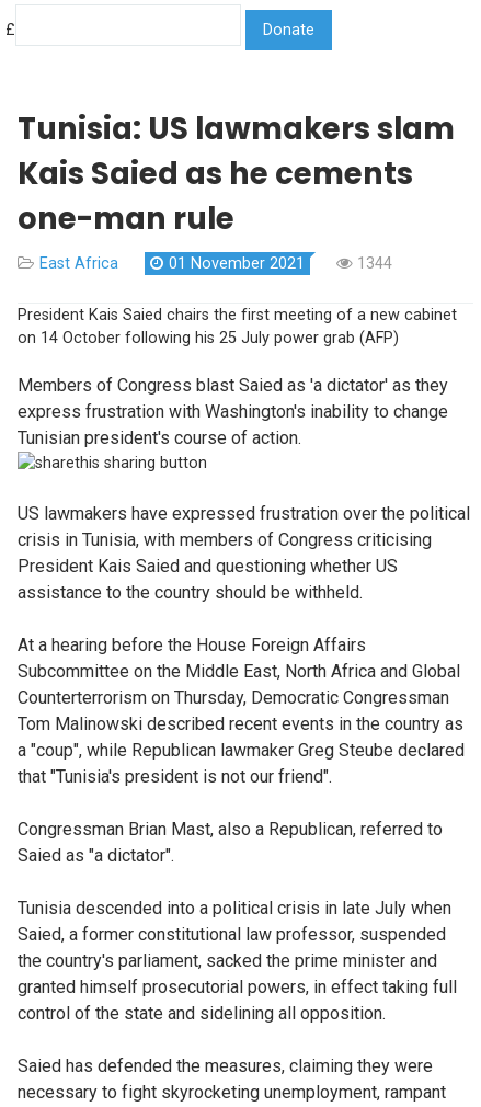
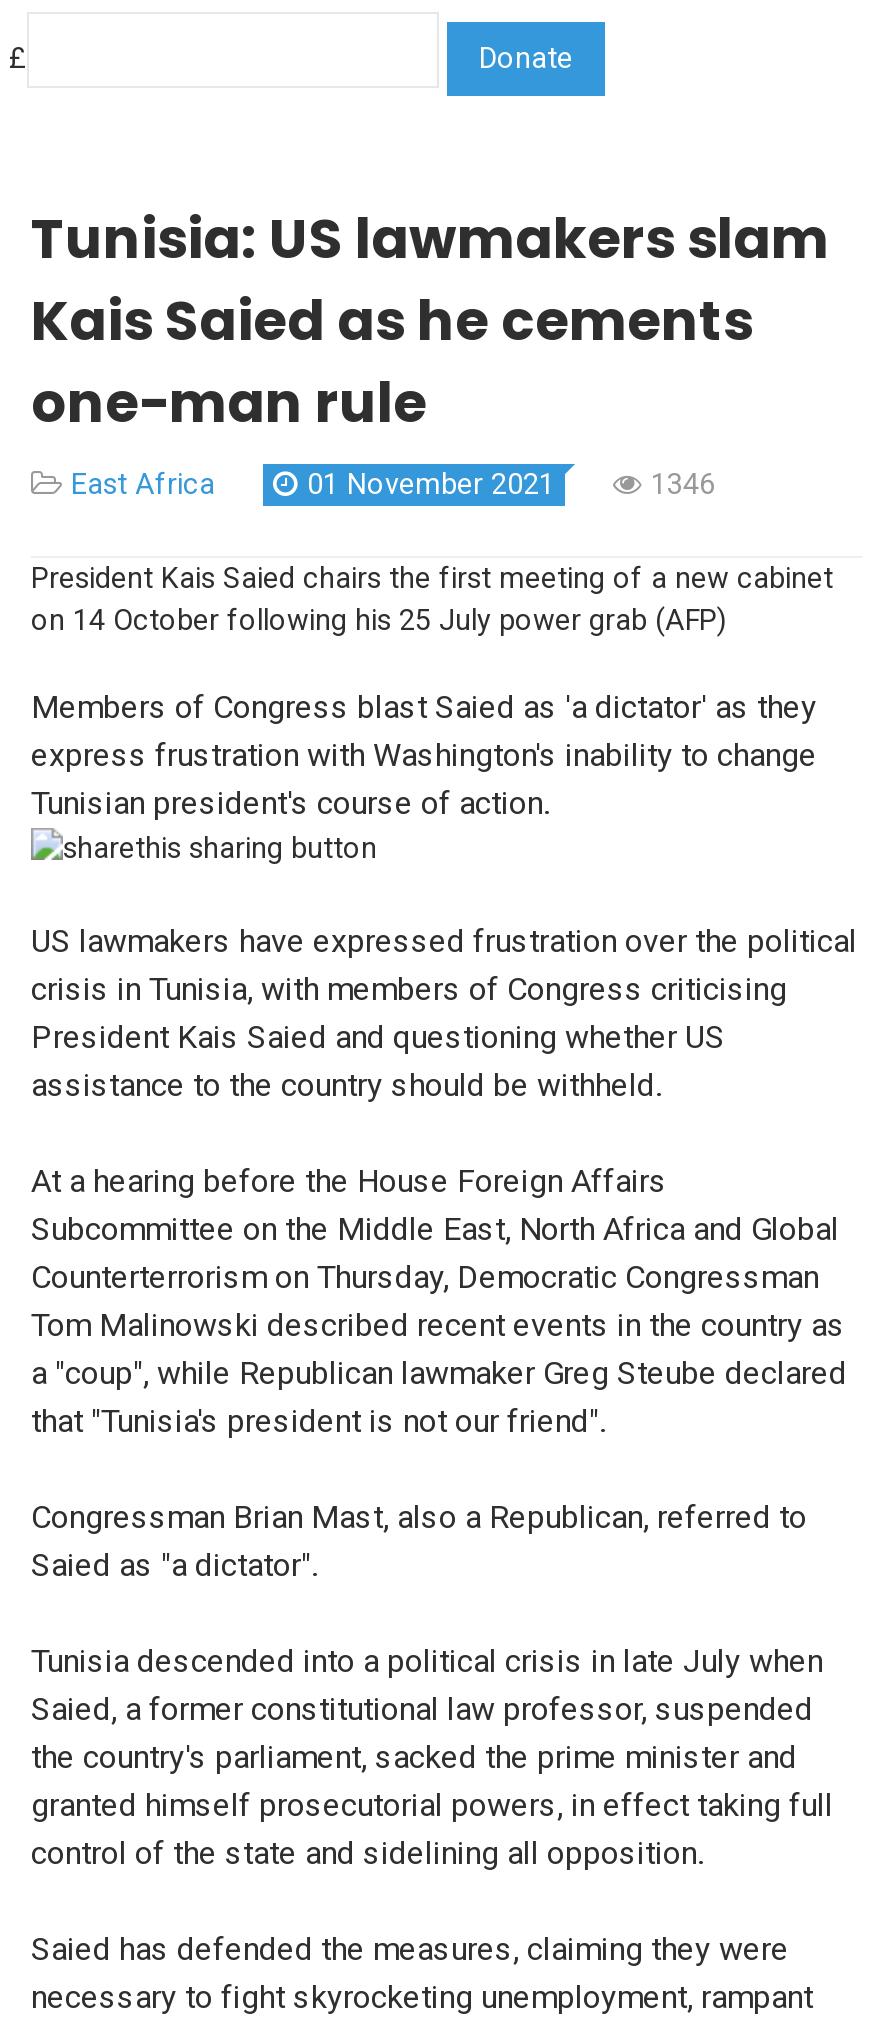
- 1344
+ 1346
